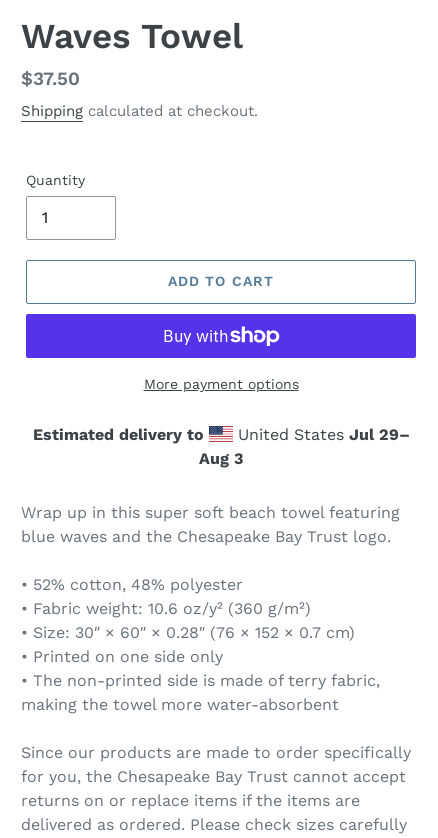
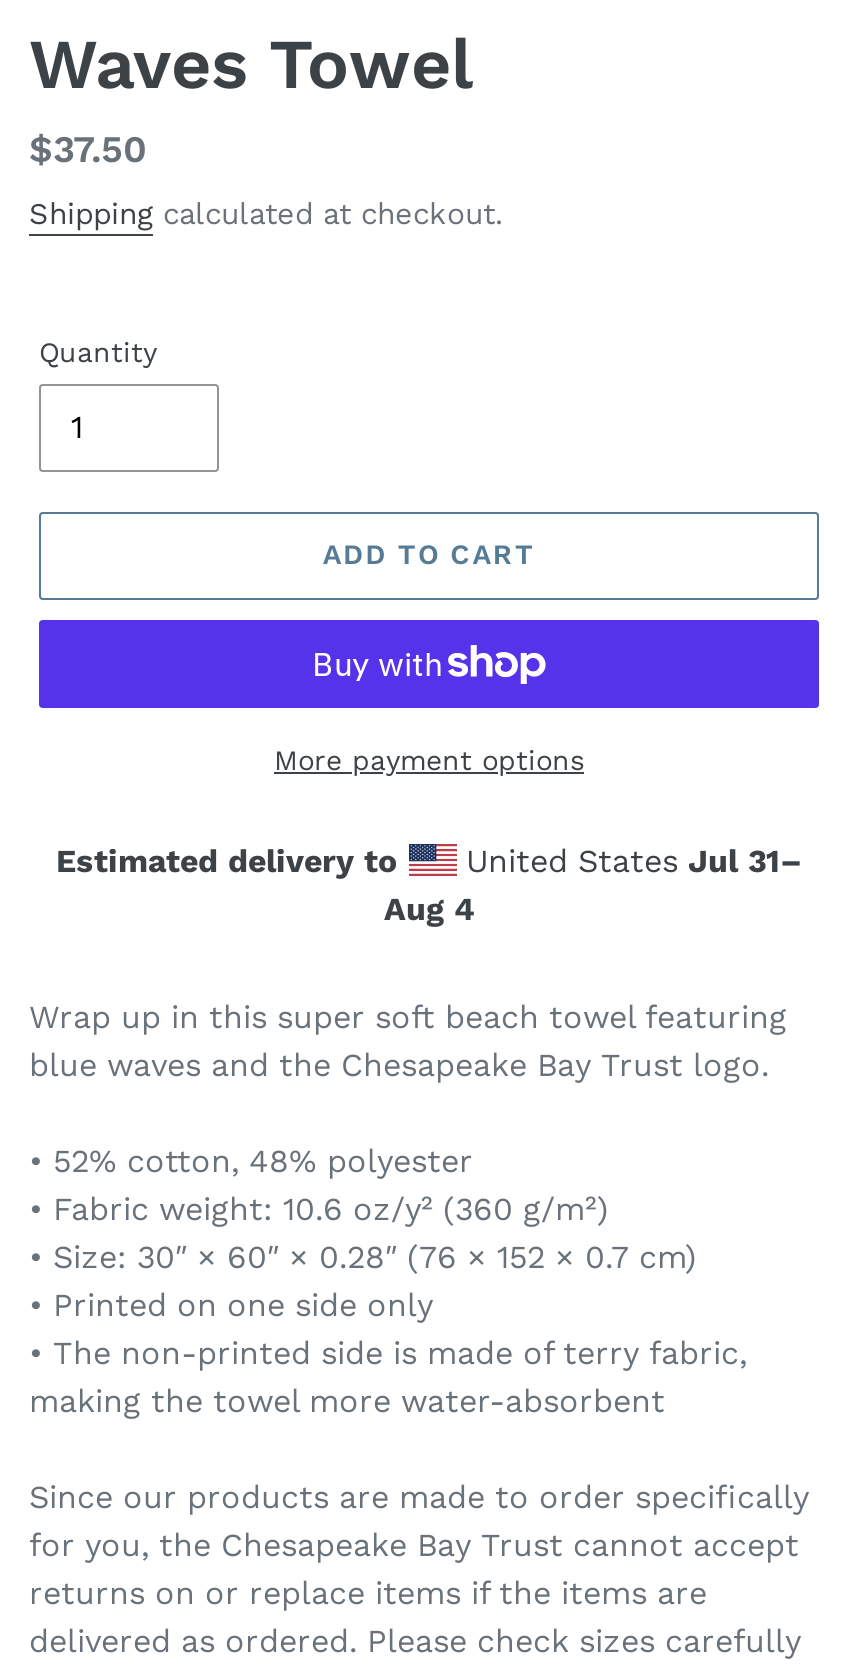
- United States Jul 29–
+ United States Jul 31–

- Aug 3
+ Aug 4
